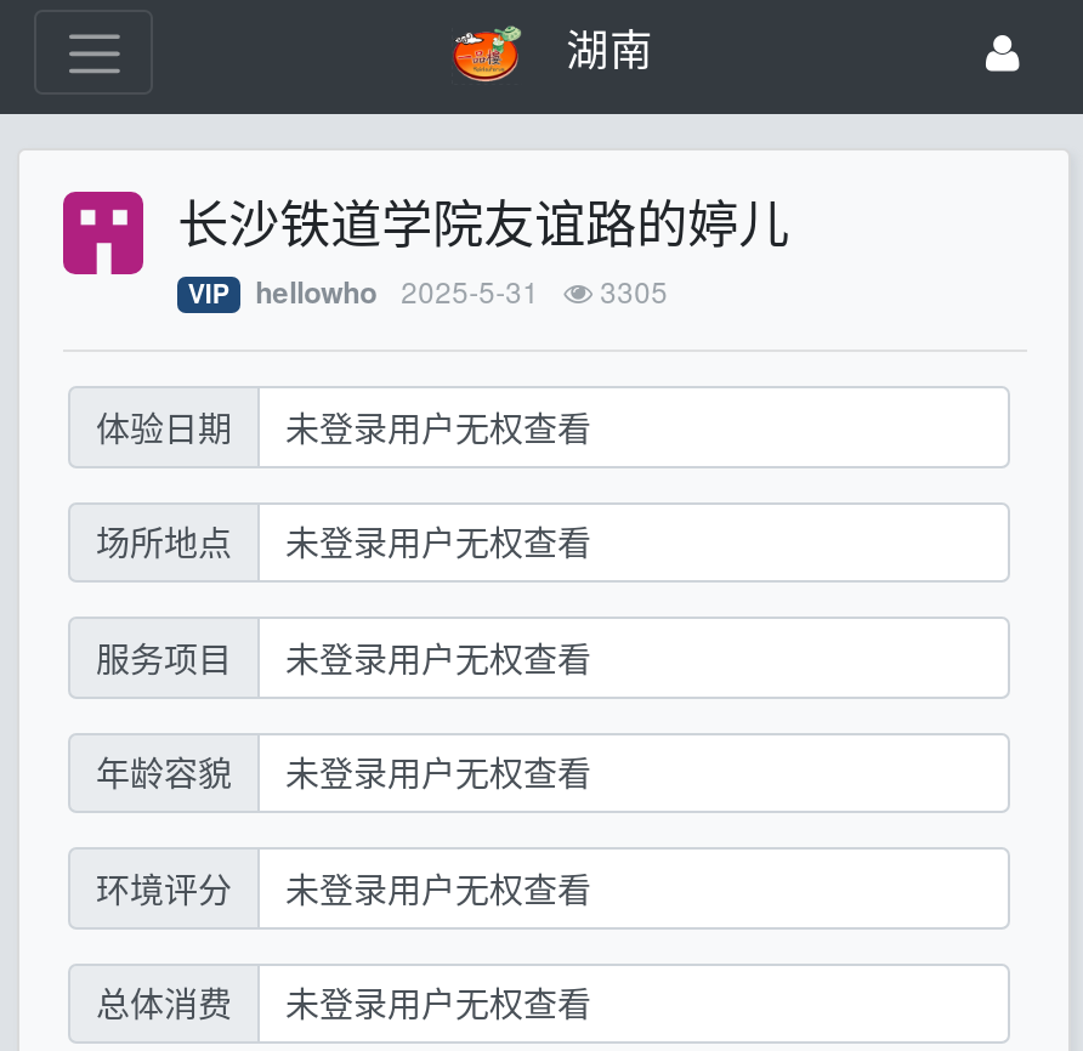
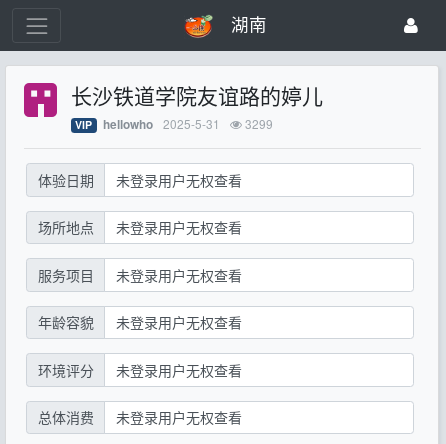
- VIP hellowho 2025-5-31 3305
+ VIP hellowho 2025-5-31 3299
